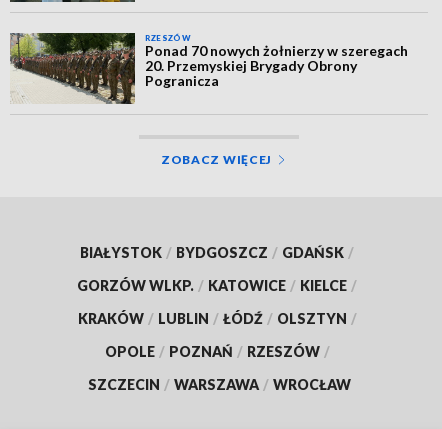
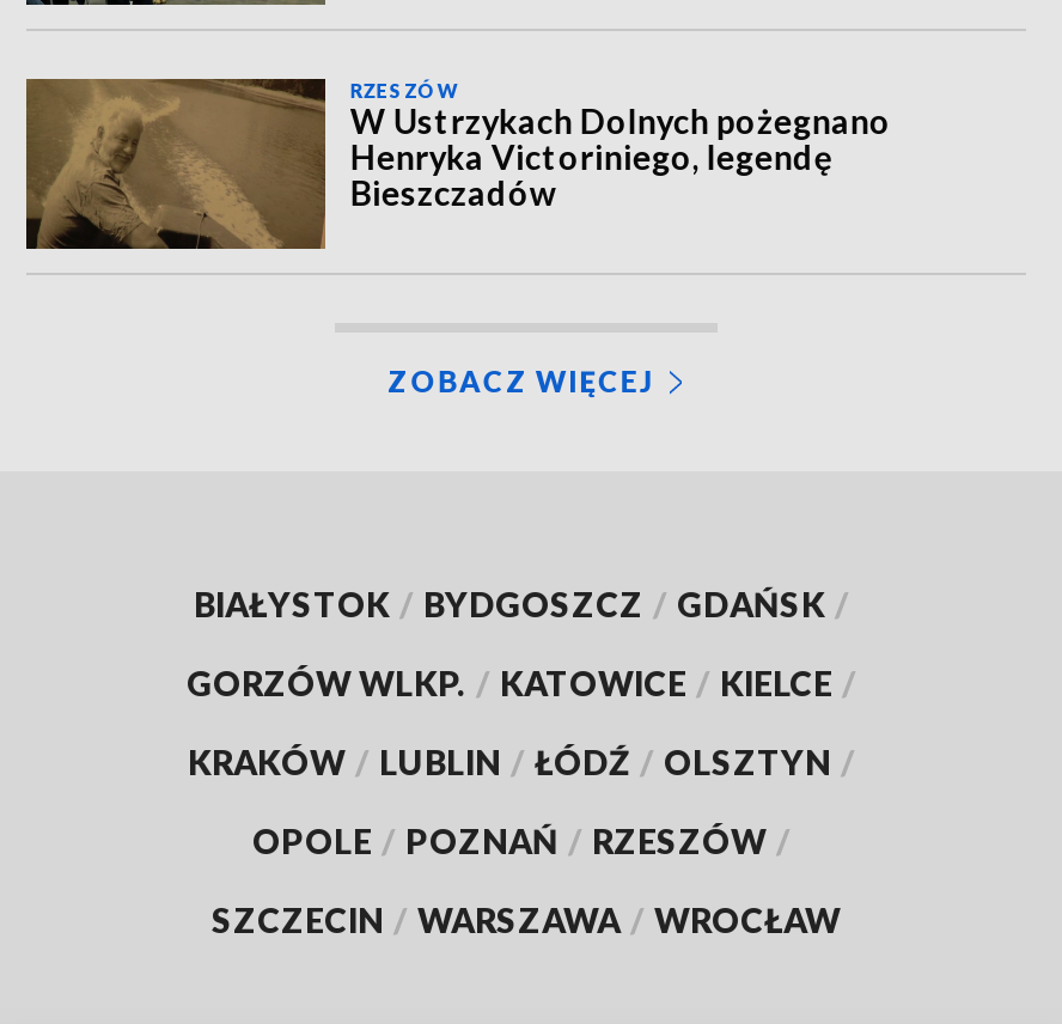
- [image]
- Ponad 70 nowych żołnierzy w szeregach
- 20. Przemyskiej Brygady Obrony
- Pogranicza
+ [image]
+ W Ustrzykach Dolnych pożegnano
+ Henryka Victoriniego, legendę
+ Bieszczadów
